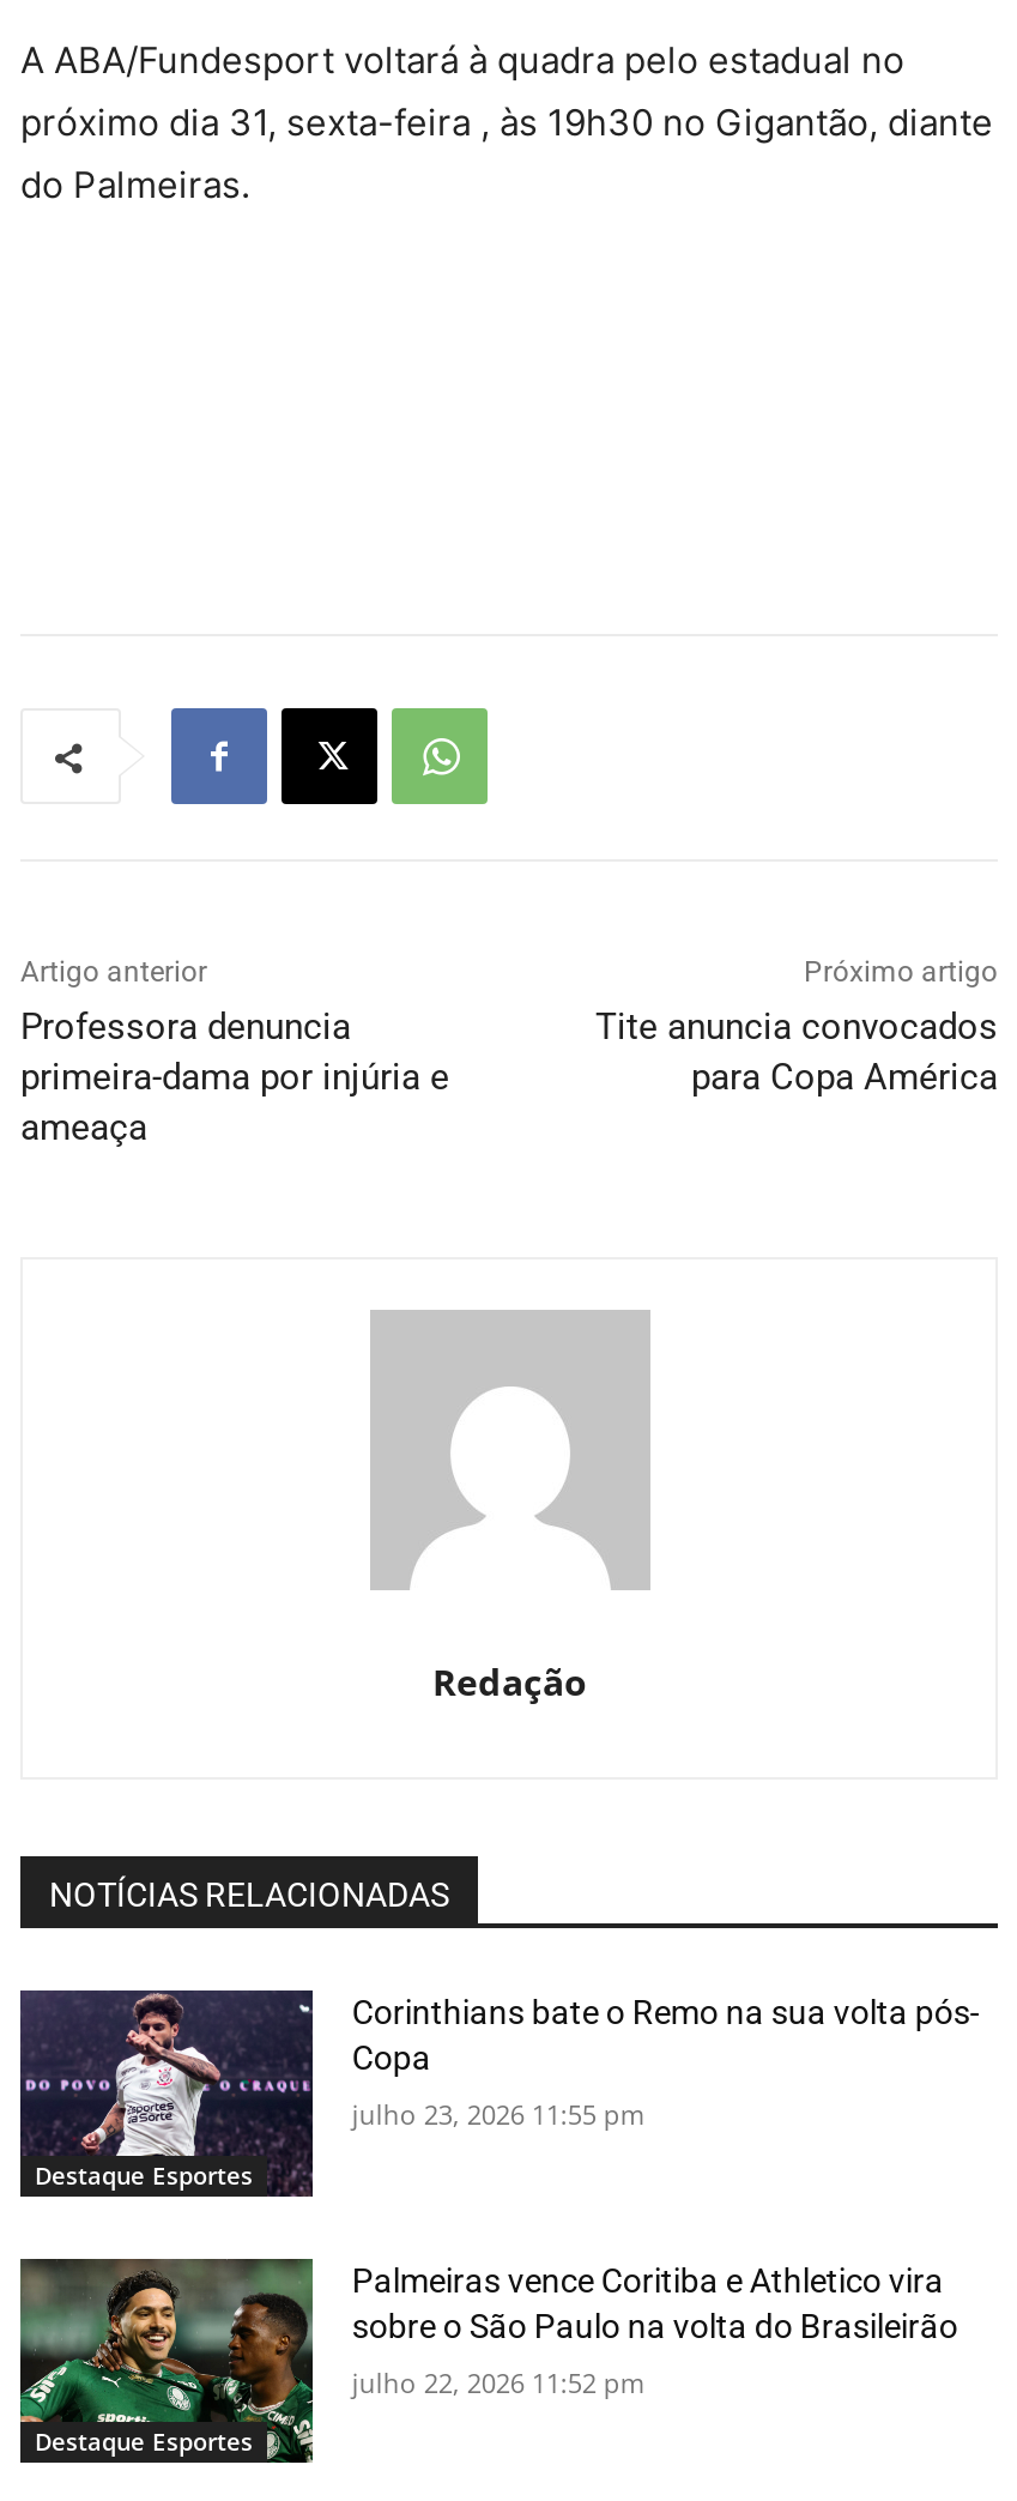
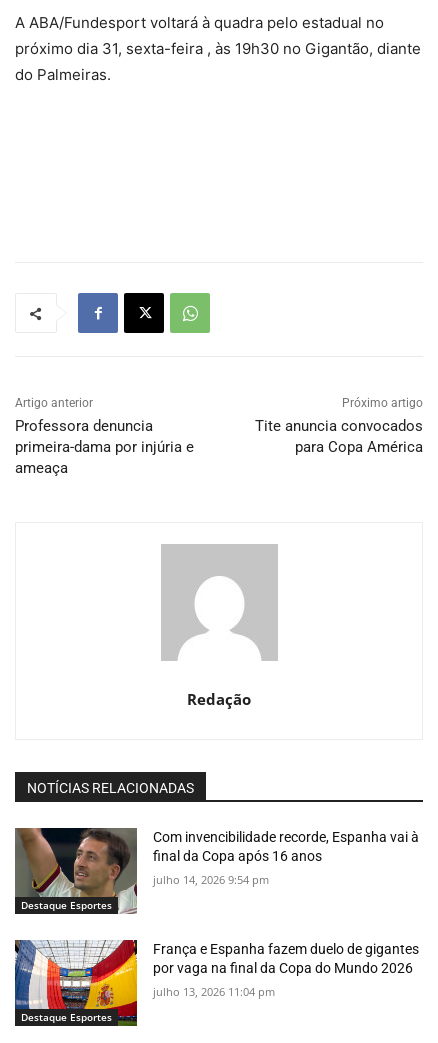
- [image]
- Corinthians bate o Remo na sua volta pós-
- Copa
+ [image]
+ Com invencibilidade recorde, Espanha vai à
+ final da Copa após 16 anos

- julho 23, 2026 11:55 pm
+ julho 14, 2026 9:54 pm

- [image]
- Palmeiras vence Coritiba e Athletico vira
- sobre o São Paulo na volta do Brasileirão
+ [image]
+ França e Espanha fazem duelo de gigantes
+ por vaga na final da Copa do Mundo 2026

- julho 22, 2026 11:52 pm
+ julho 13, 2026 11:04 pm
